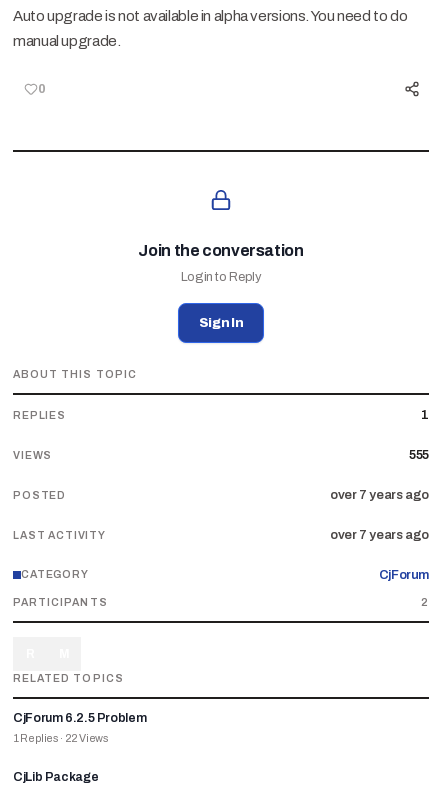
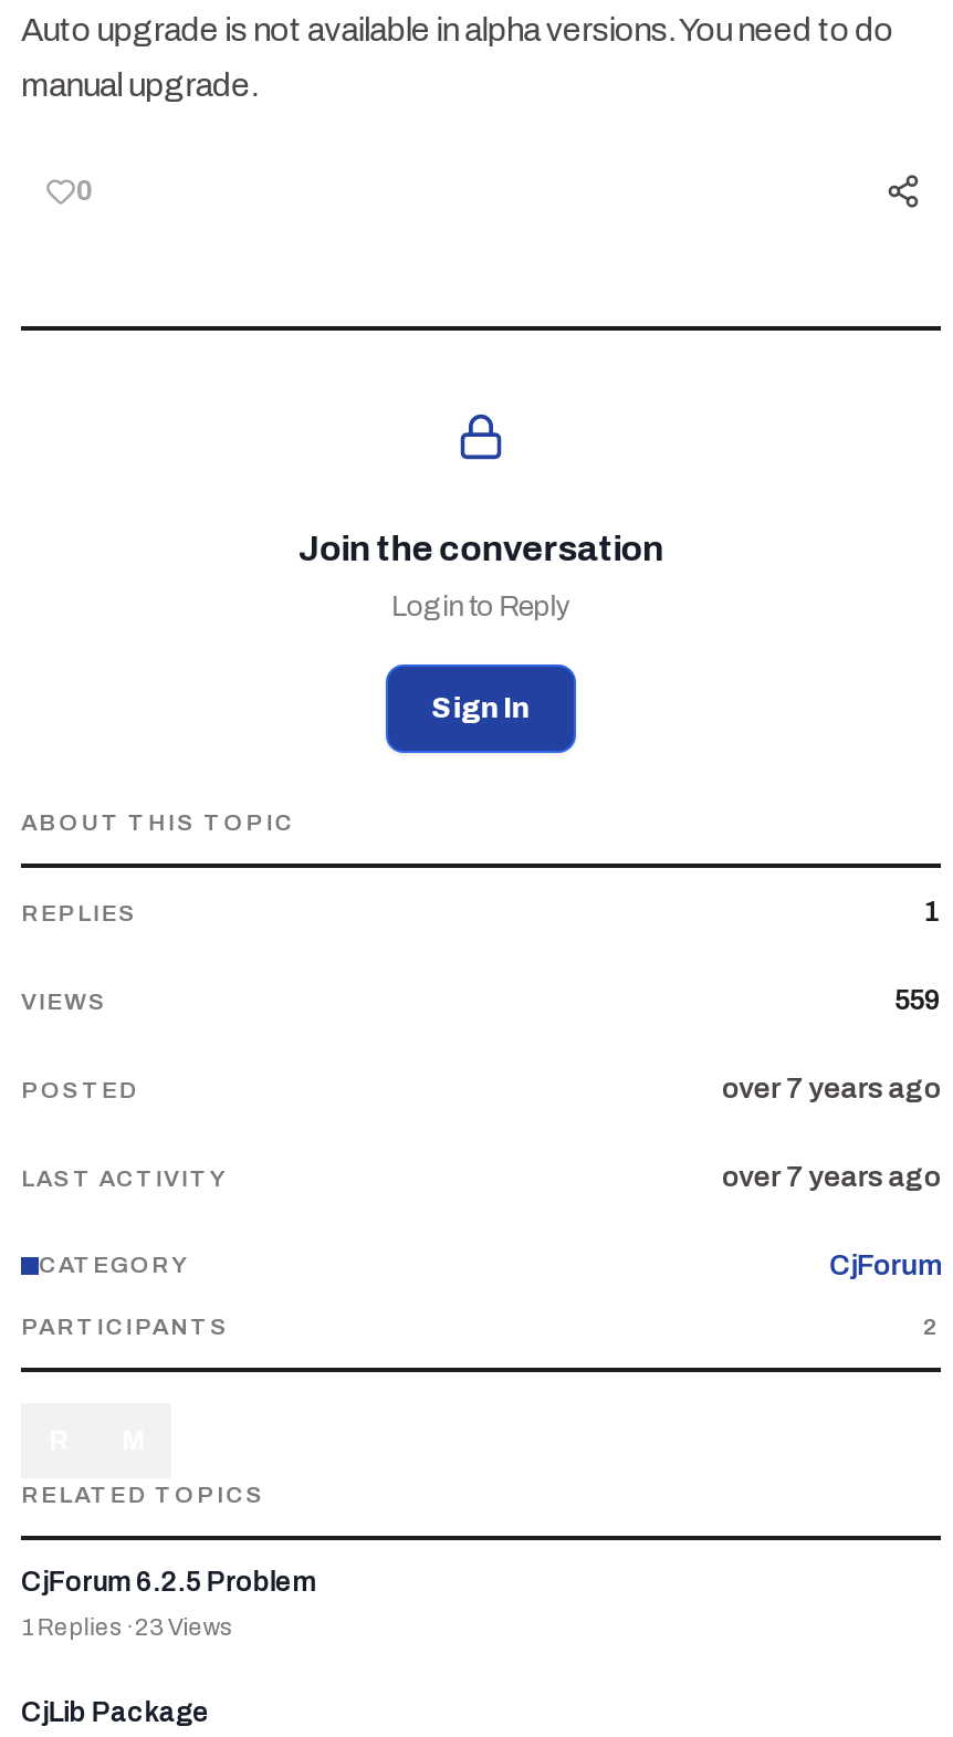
- 555
+ 559

- 1 Replies ·22 Views
+ 1 Replies ·23 Views
